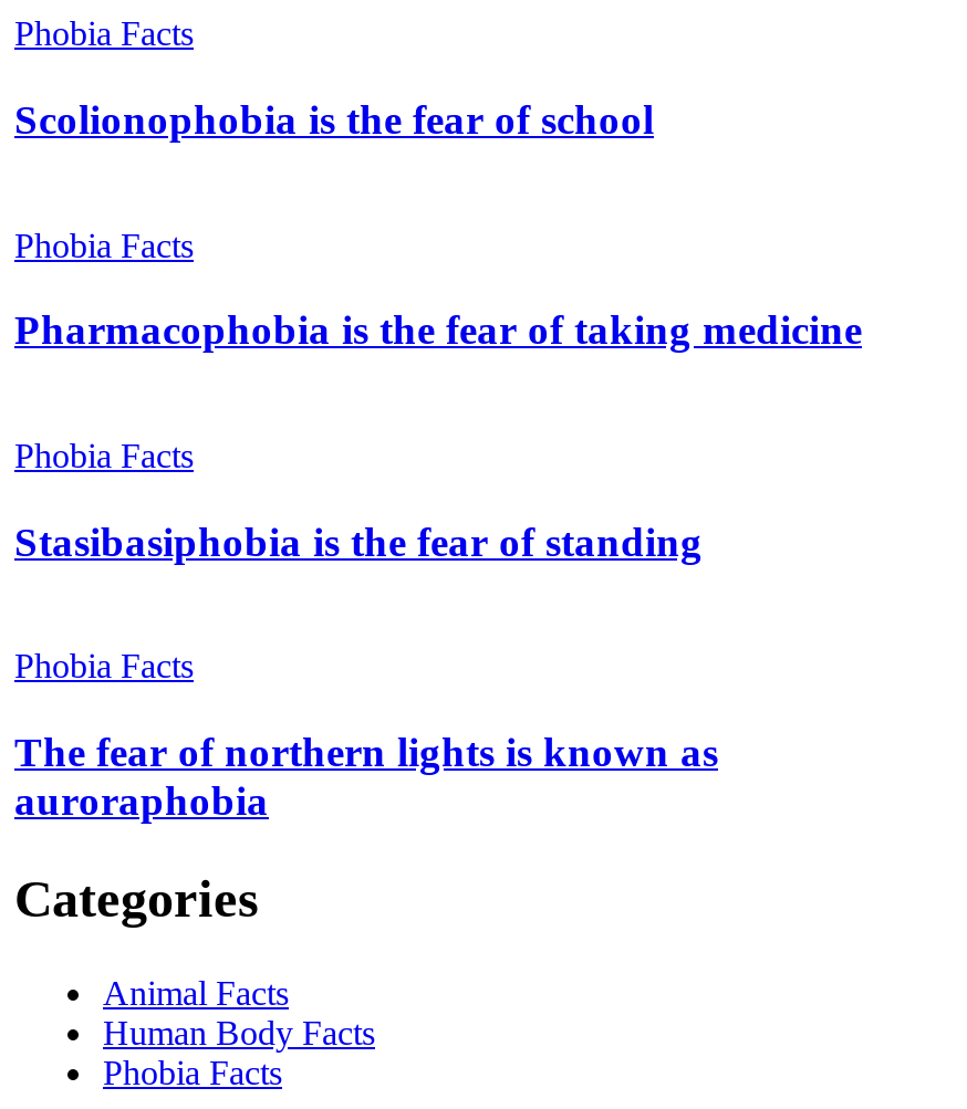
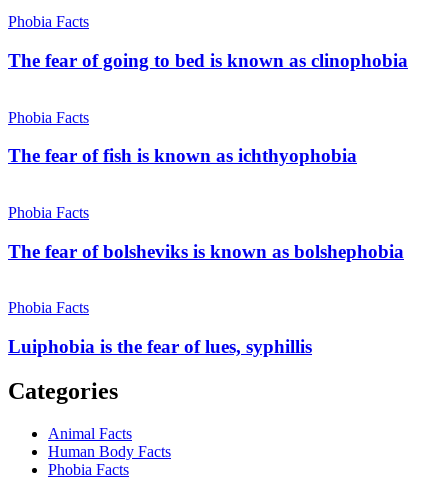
- Scolionophobia is the fear of school
+ The fear of going to bed is known as clinophobia

- Pharmacophobia is the fear of taking medicine
+ The fear of fish is known as ichthyophobia

- Stasibasiphobia is the fear of standing
+ The fear of bolsheviks is known as bolshephobia

- The fear of northern lights is known as
- auroraphobia
+ Luiphobia is the fear of lues, syphillis
